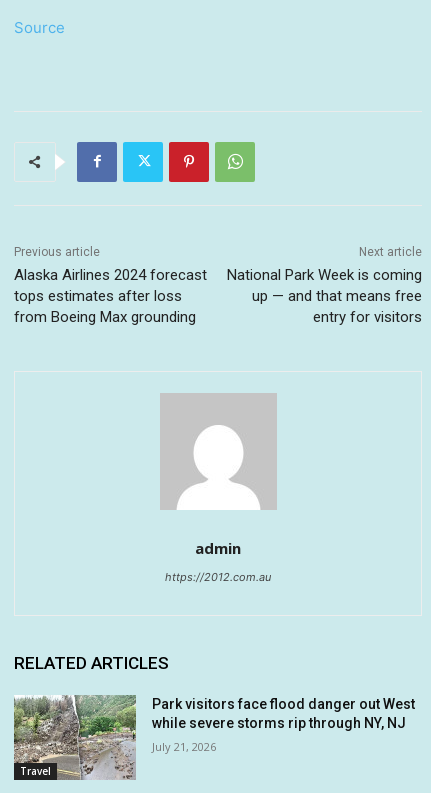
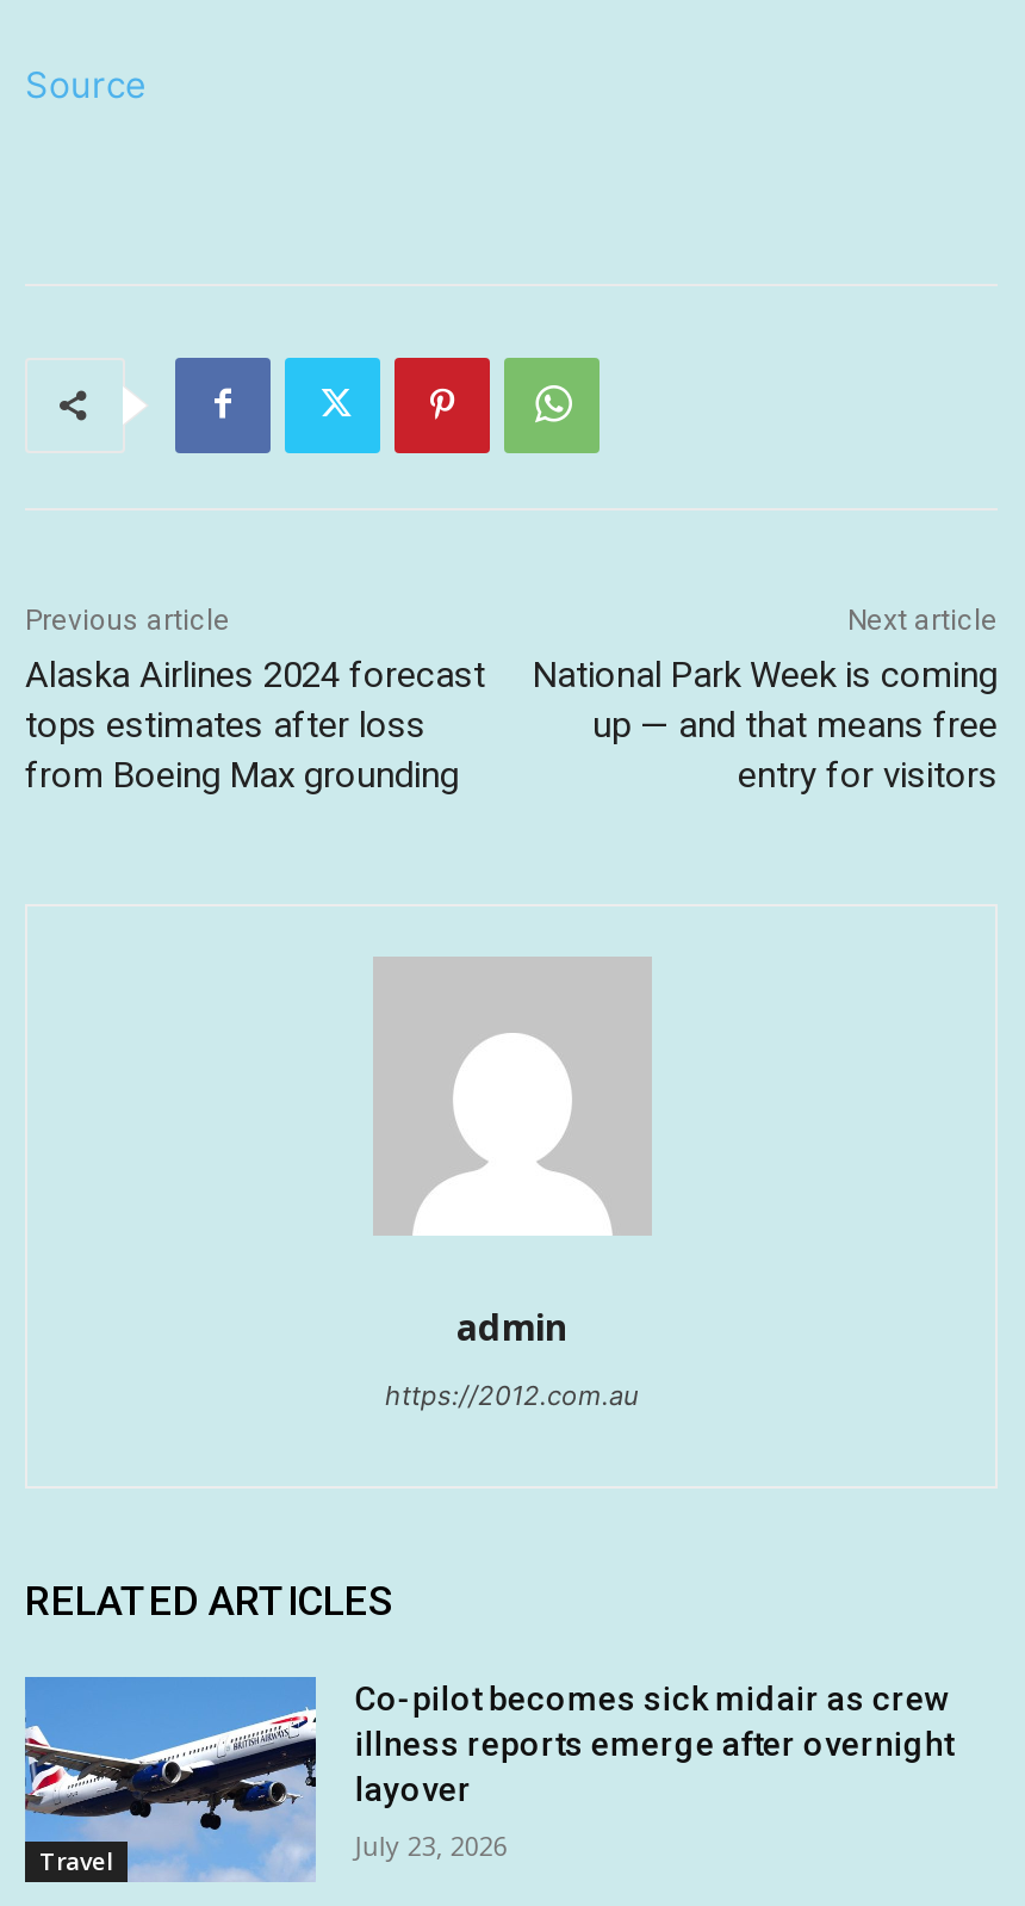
- [image]
- Park visitors face flood danger out West
- while severe storms rip through NY, NJ
+ [image]
+ Co-pilot becomes sick midair as crew
+ illness reports emerge after overnight
+ layover

- July 21, 2026
+ July 23, 2026
